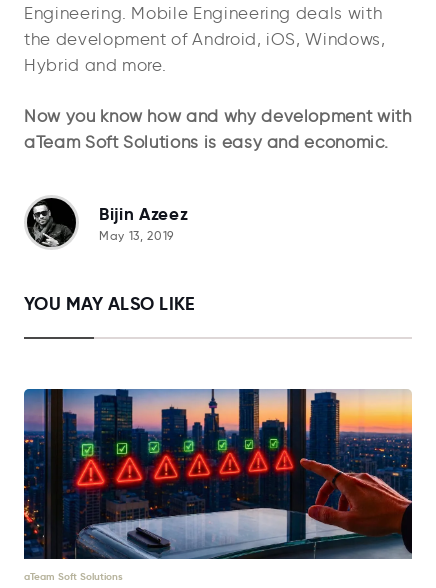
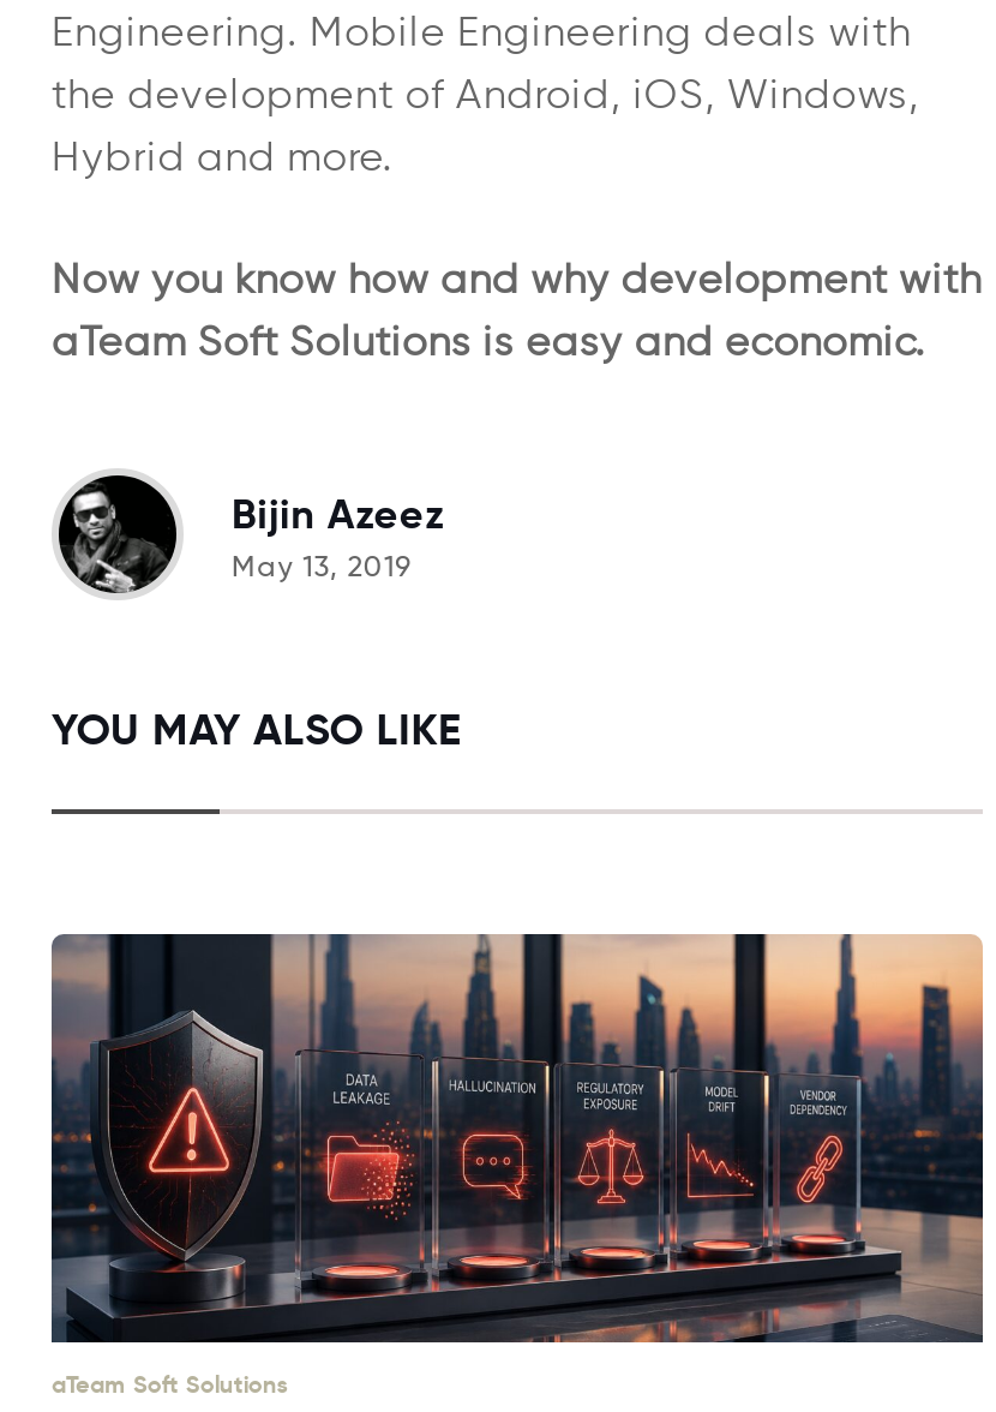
- [image]
+ [image]
